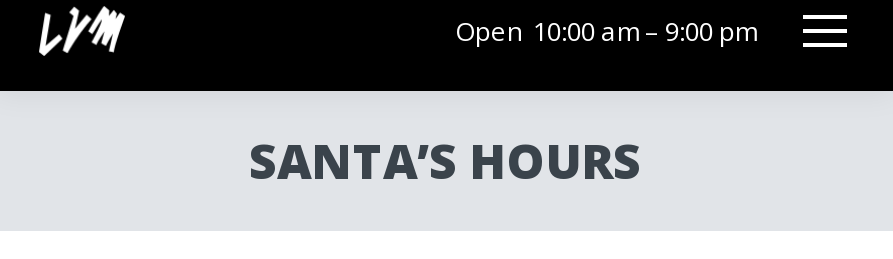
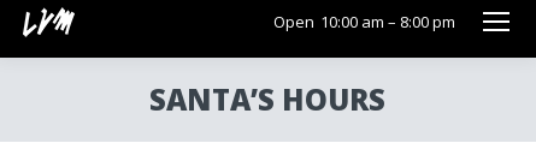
- Open 10:00 am – 9:00 pm
+ Open 10:00 am – 8:00 pm
